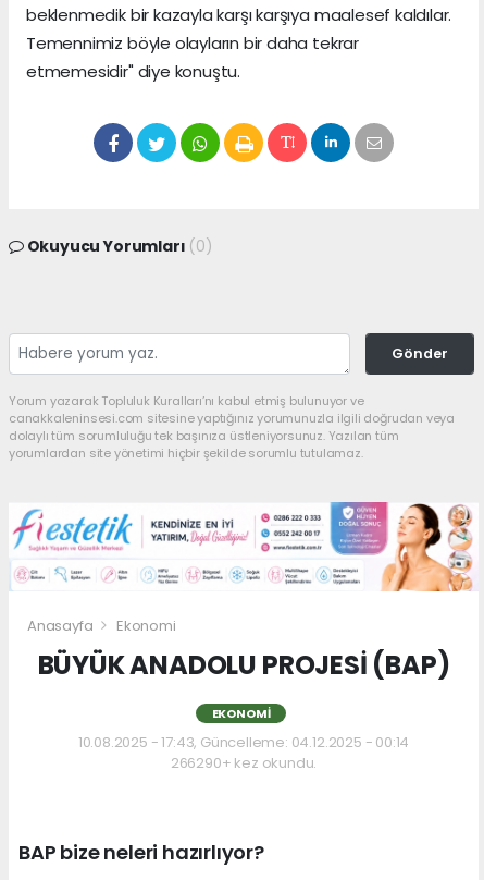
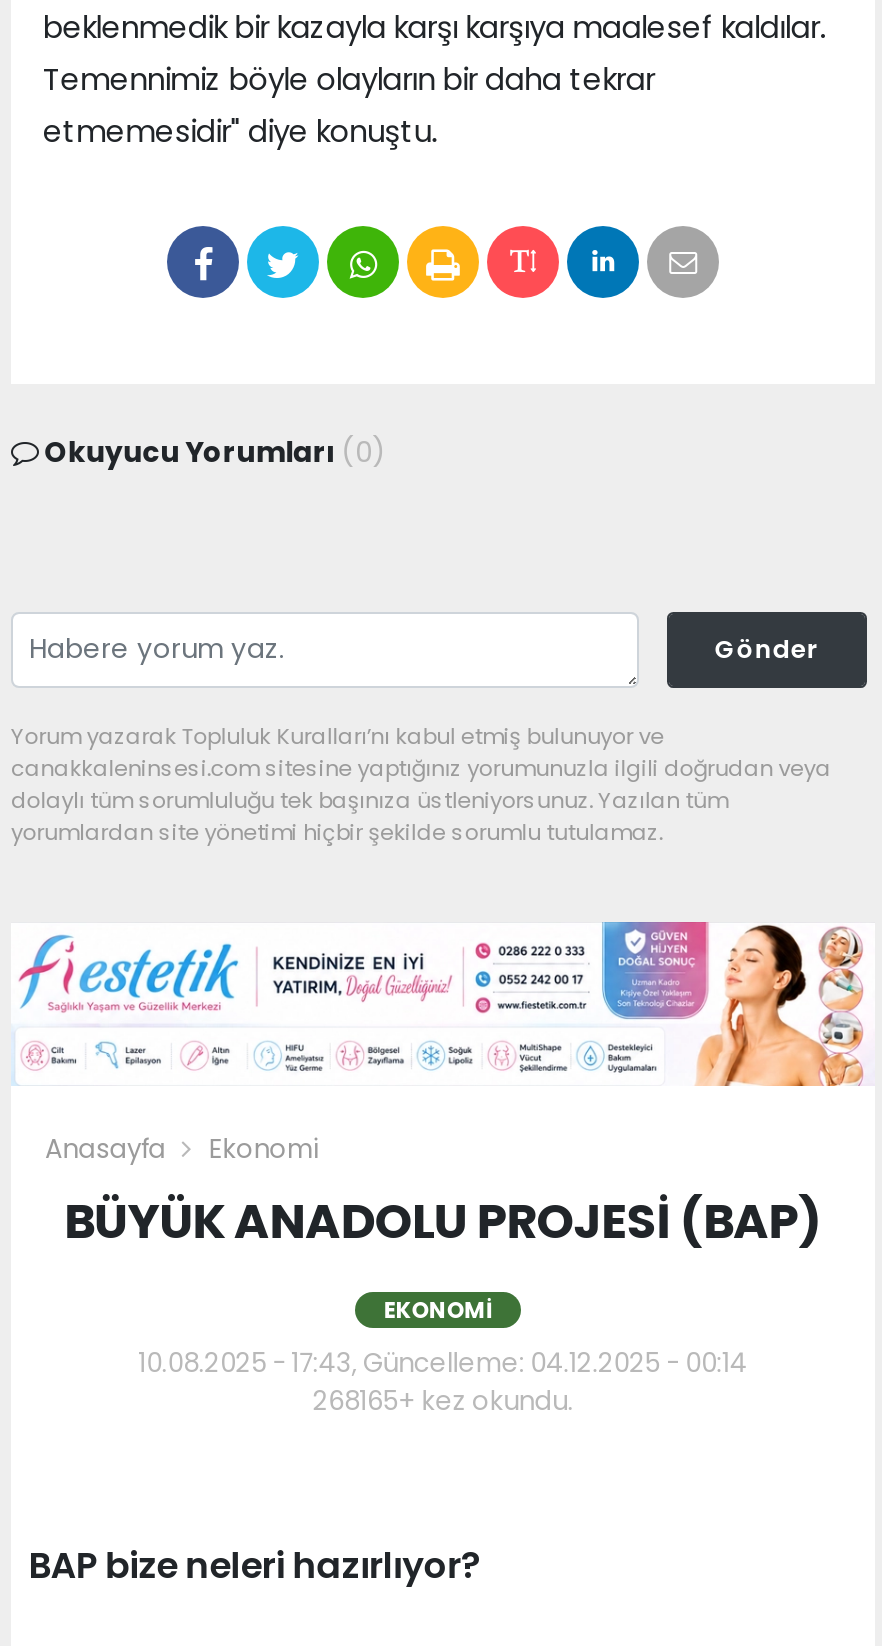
- 266290+ kez okundu.
+ 268165+ kez okundu.
